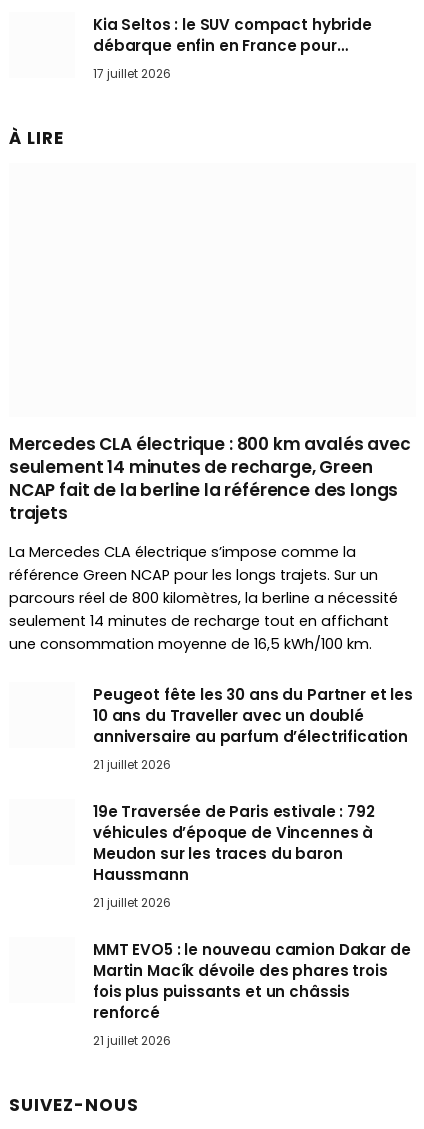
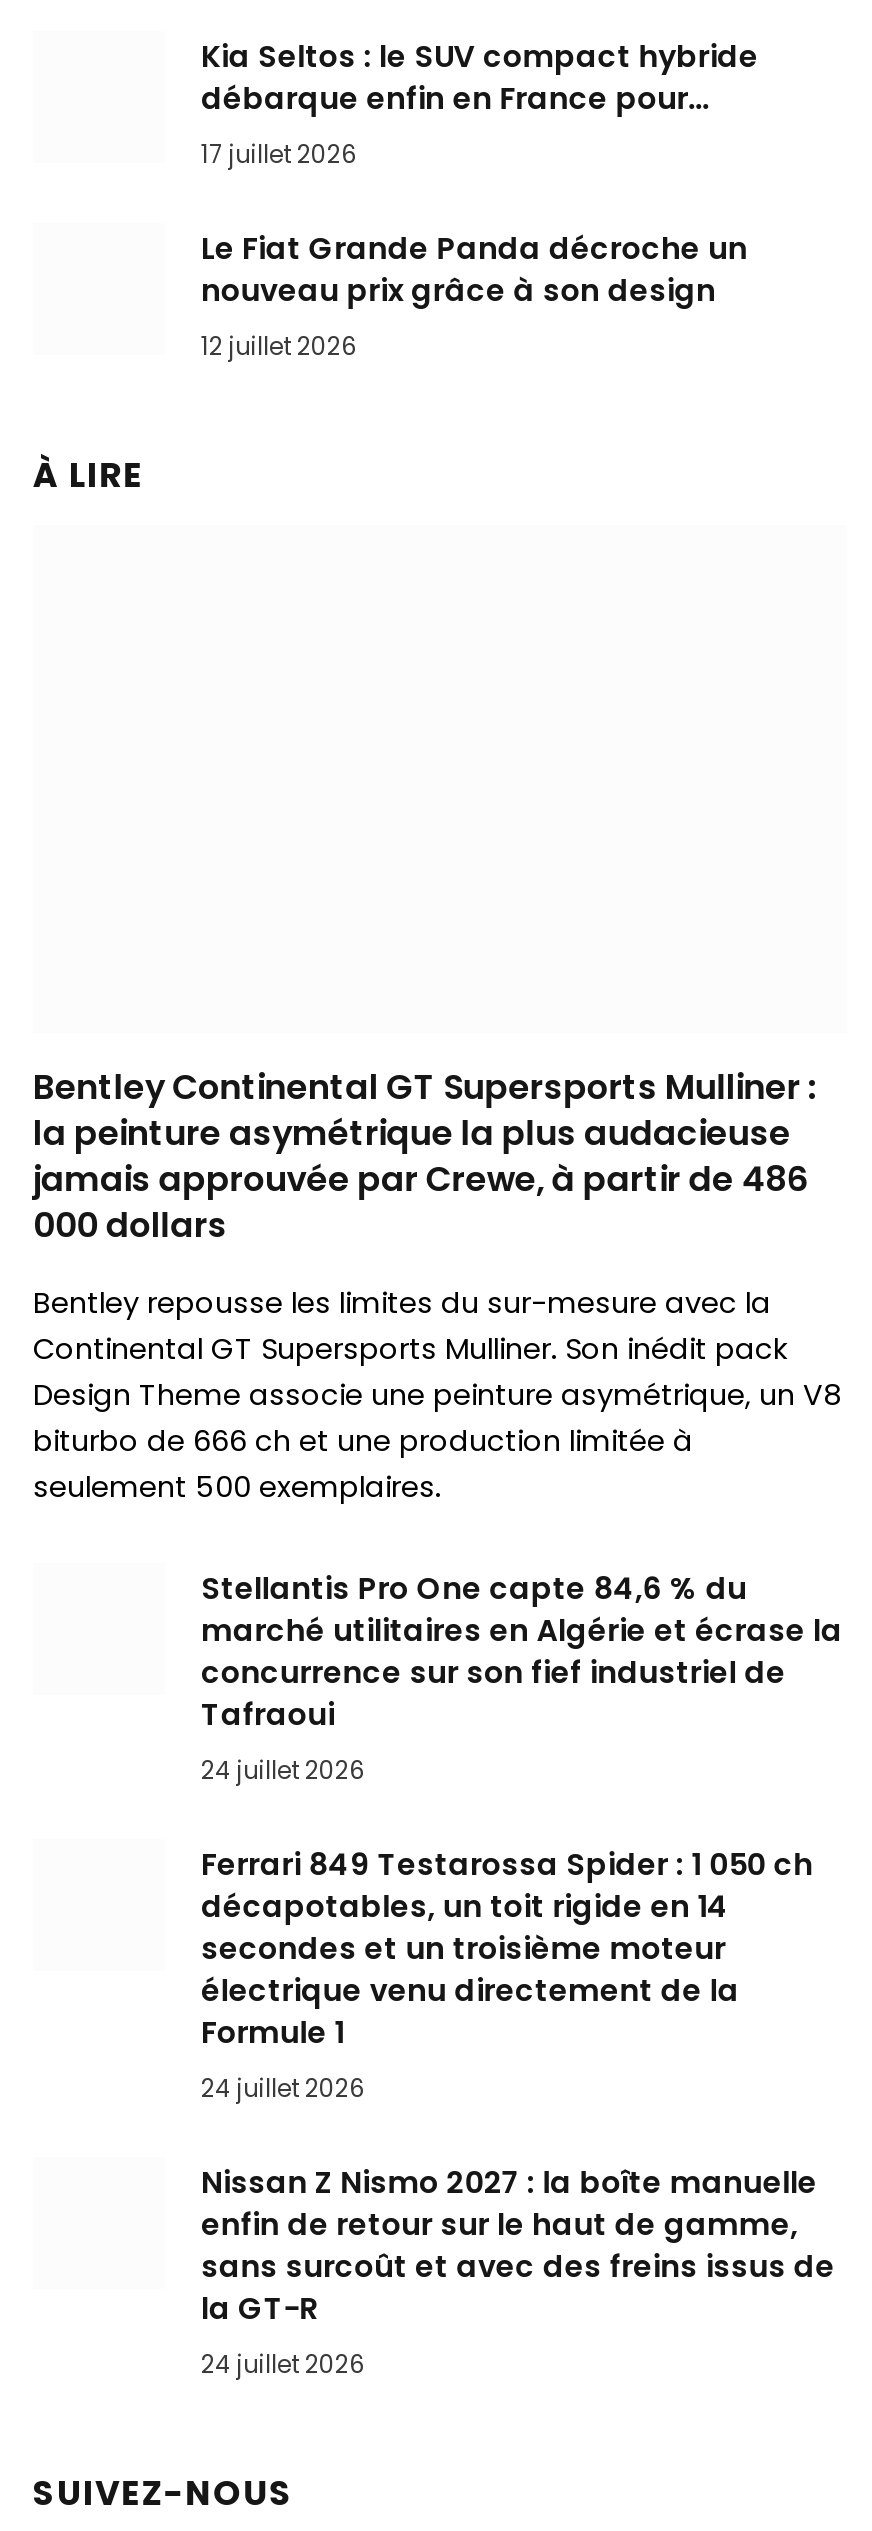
+ Le Fiat Grande Panda décroche un
+ nouveau prix grâce à son design
+ 12 juillet 2026

- Mercedes CLA électrique : 800 km avalés avec
- seulement 14 minutes de recharge, Green
- NCAP fait de la berline la référence des longs
- trajets
+ Bentley Continental GT Supersports Mulliner :
+ la peinture asymétrique la plus audacieuse
+ jamais approuvée par Crewe, à partir de 486
+ 000 dollars

- La Mercedes CLA électrique s’impose comme la
- référence Green NCAP pour les longs trajets. Sur un
- parcours réel de 800 kilomètres, la berline a nécessité
- seulement 14 minutes de recharge tout en affichant
- une consommation moyenne de 16,5 kWh/100 km.
+ Bentley repousse les limites du sur-mesure avec la
+ Continental GT Supersports Mulliner. Son inédit pack
+ Design Theme associe une peinture asymétrique, un V8
+ biturbo de 666 ch et une production limitée à
+ seulement 500 exemplaires.

- Peugeot fête les 30 ans du Partner et les
- 10 ans du Traveller avec un doublé
- anniversaire au parfum d’électrification
- 21 juillet 2026
+ Stellantis Pro One capte 84,6 % du
+ marché utilitaires en Algérie et écrase la
+ concurrence sur son fief industriel de
+ Tafraoui
+ 24 juillet 2026

- 19e Traversée de Paris estivale : 792
- véhicules d’époque de Vincennes à
- Meudon sur les traces du baron
- Haussmann
- 21 juillet 2026
+ Ferrari 849 Testarossa Spider : 1 050 ch
+ décapotables, un toit rigide en 14
+ secondes et un troisième moteur
+ électrique venu directement de la
+ Formule 1
+ 24 juillet 2026

- MMT EVO5 : le nouveau camion Dakar de
- Martin Macík dévoile des phares trois
- fois plus puissants et un châssis
- renforcé
- 21 juillet 2026
+ Nissan Z Nismo 2027 : la boîte manuelle
+ enfin de retour sur le haut de gamme,
+ sans surcoût et avec des freins issus de
+ la GT-R
+ 24 juillet 2026
